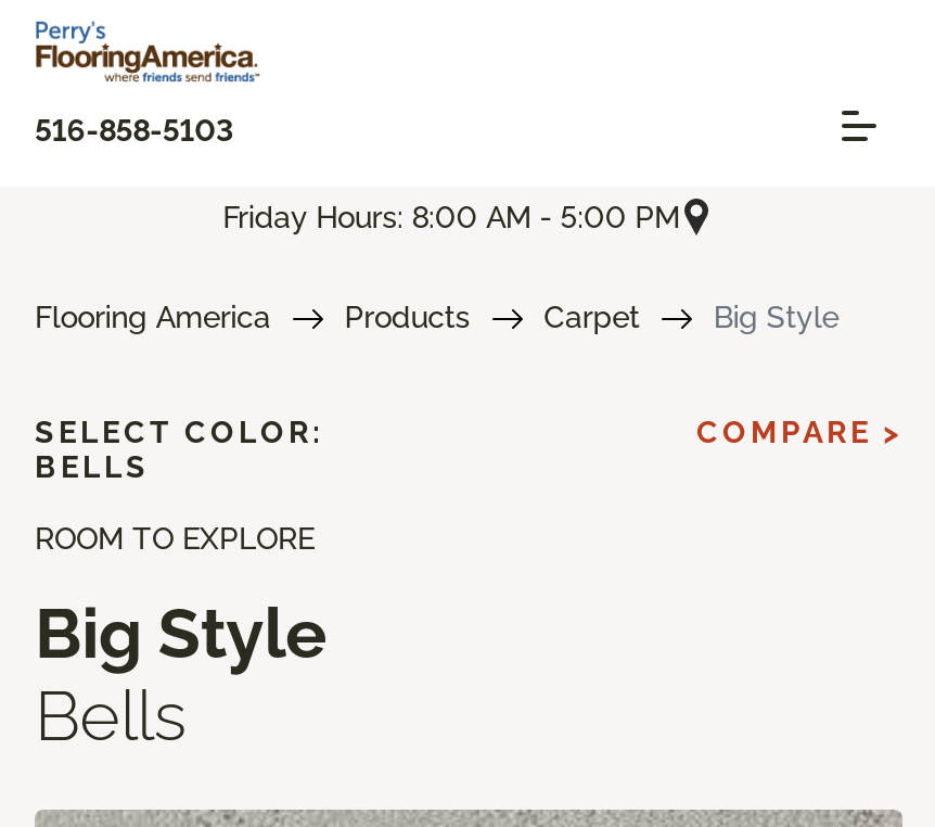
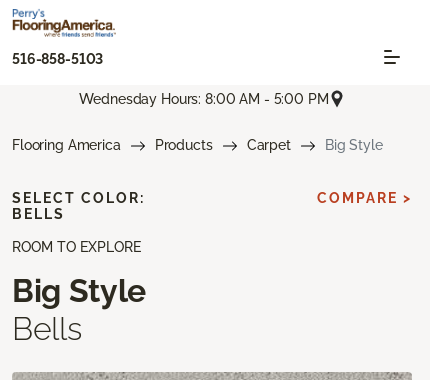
- Friday Hours: 8:00 AM - 5:00 PM
+ Wednesday Hours: 8:00 AM - 5:00 PM
